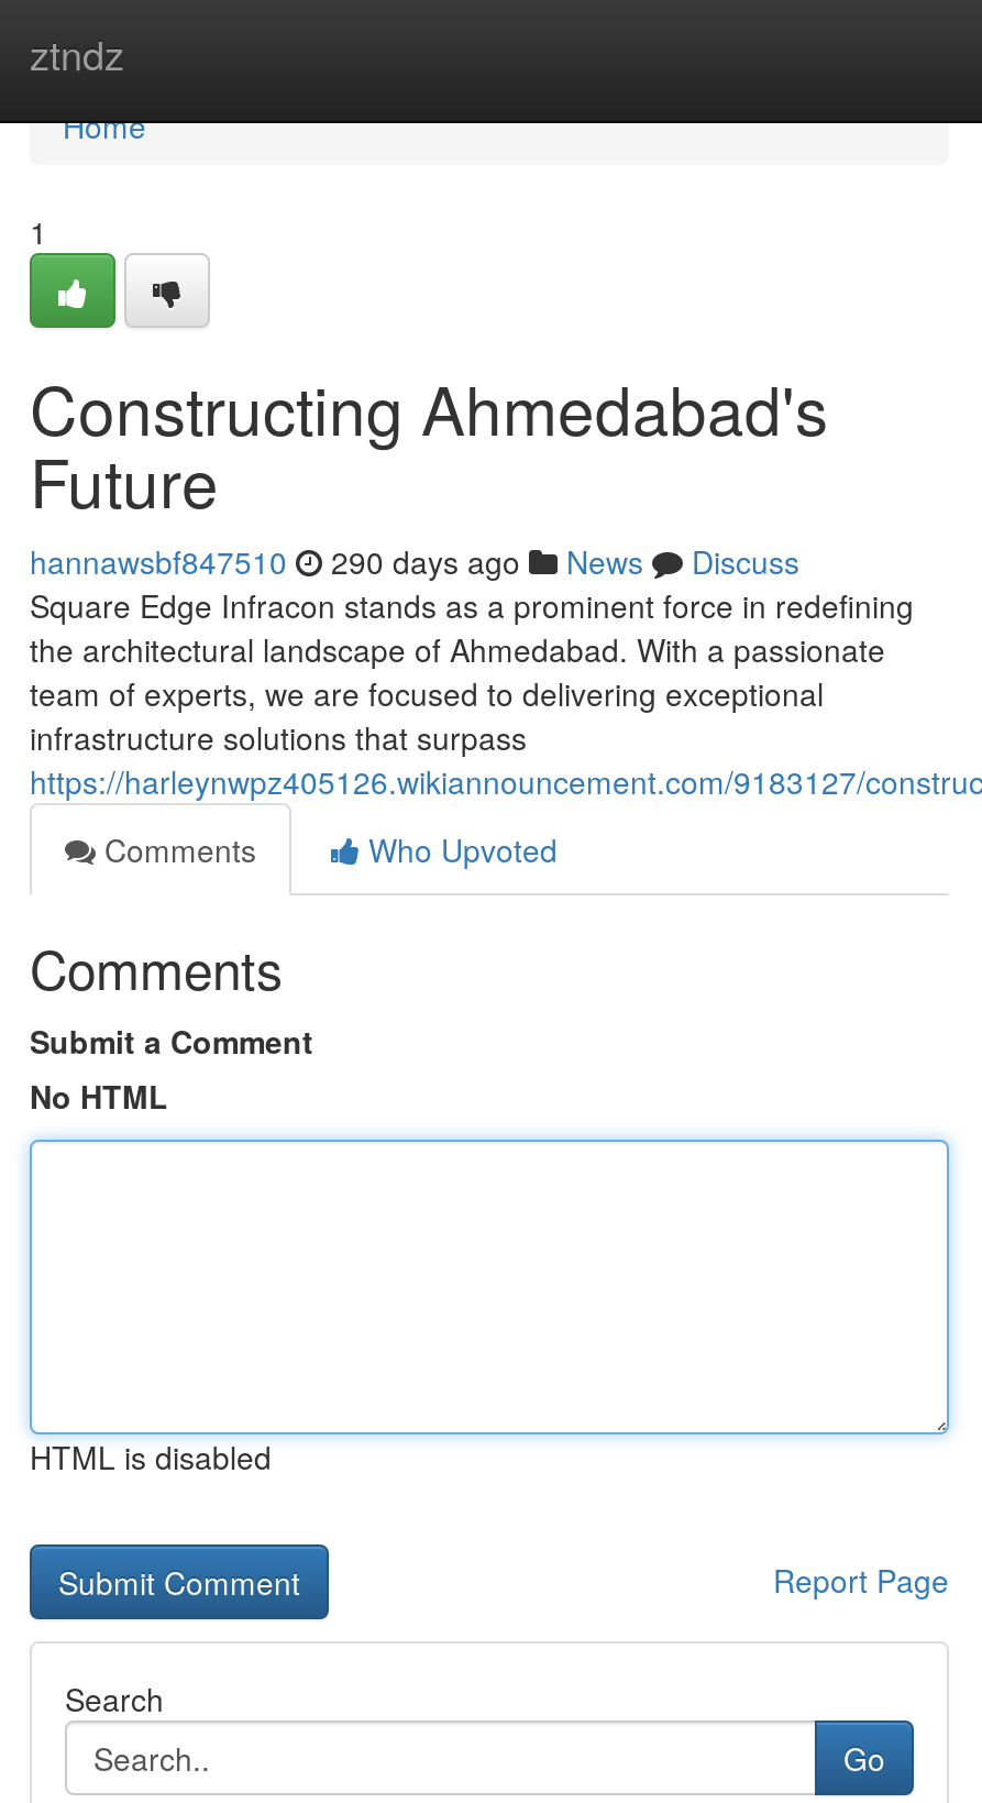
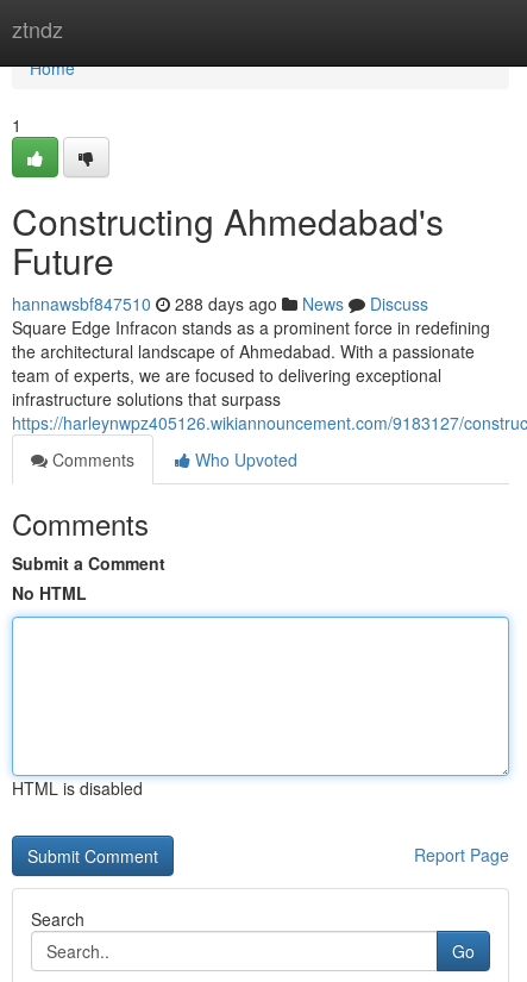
- hannawsbf847510 290 days ago News Discuss
+ hannawsbf847510 288 days ago News Discuss
